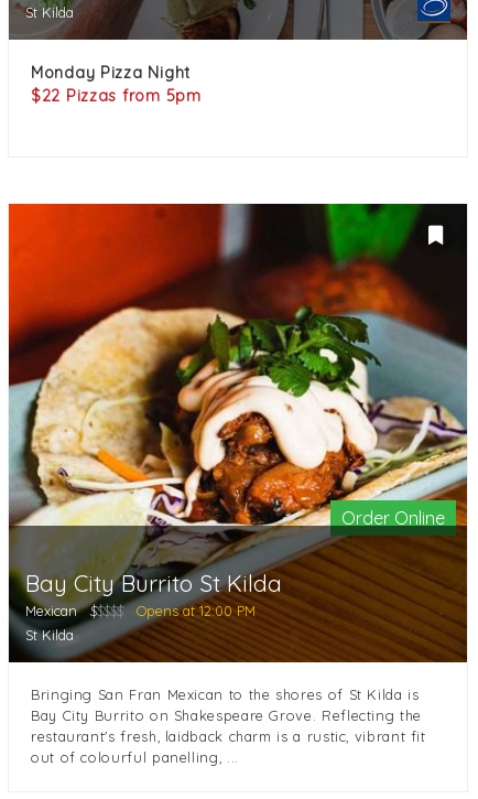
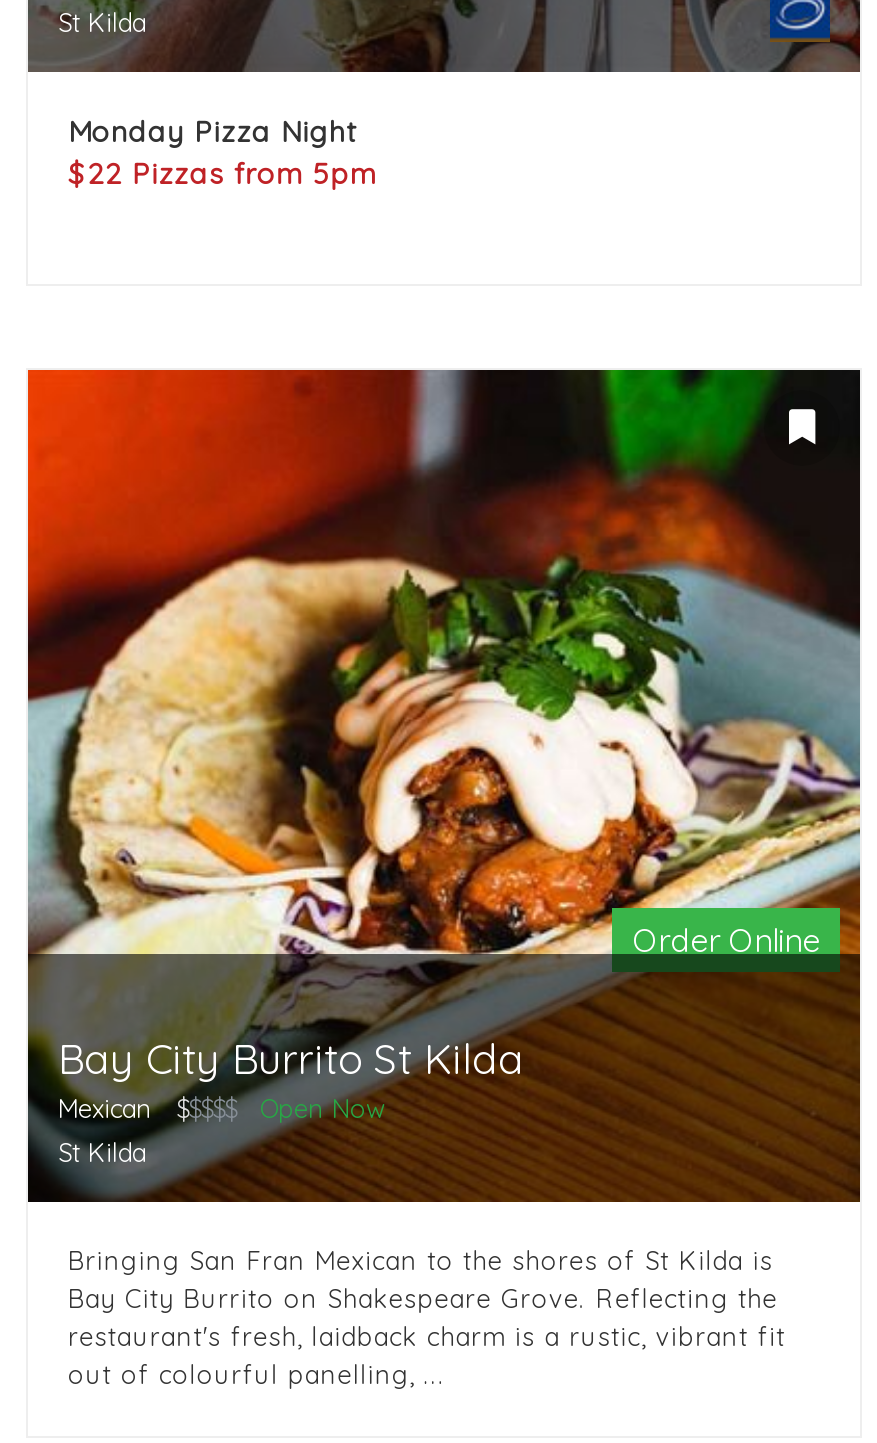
- Opens at 12:00 PM
+ Open Now
